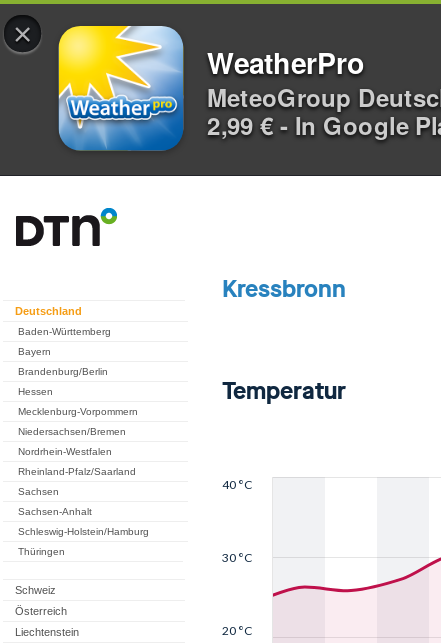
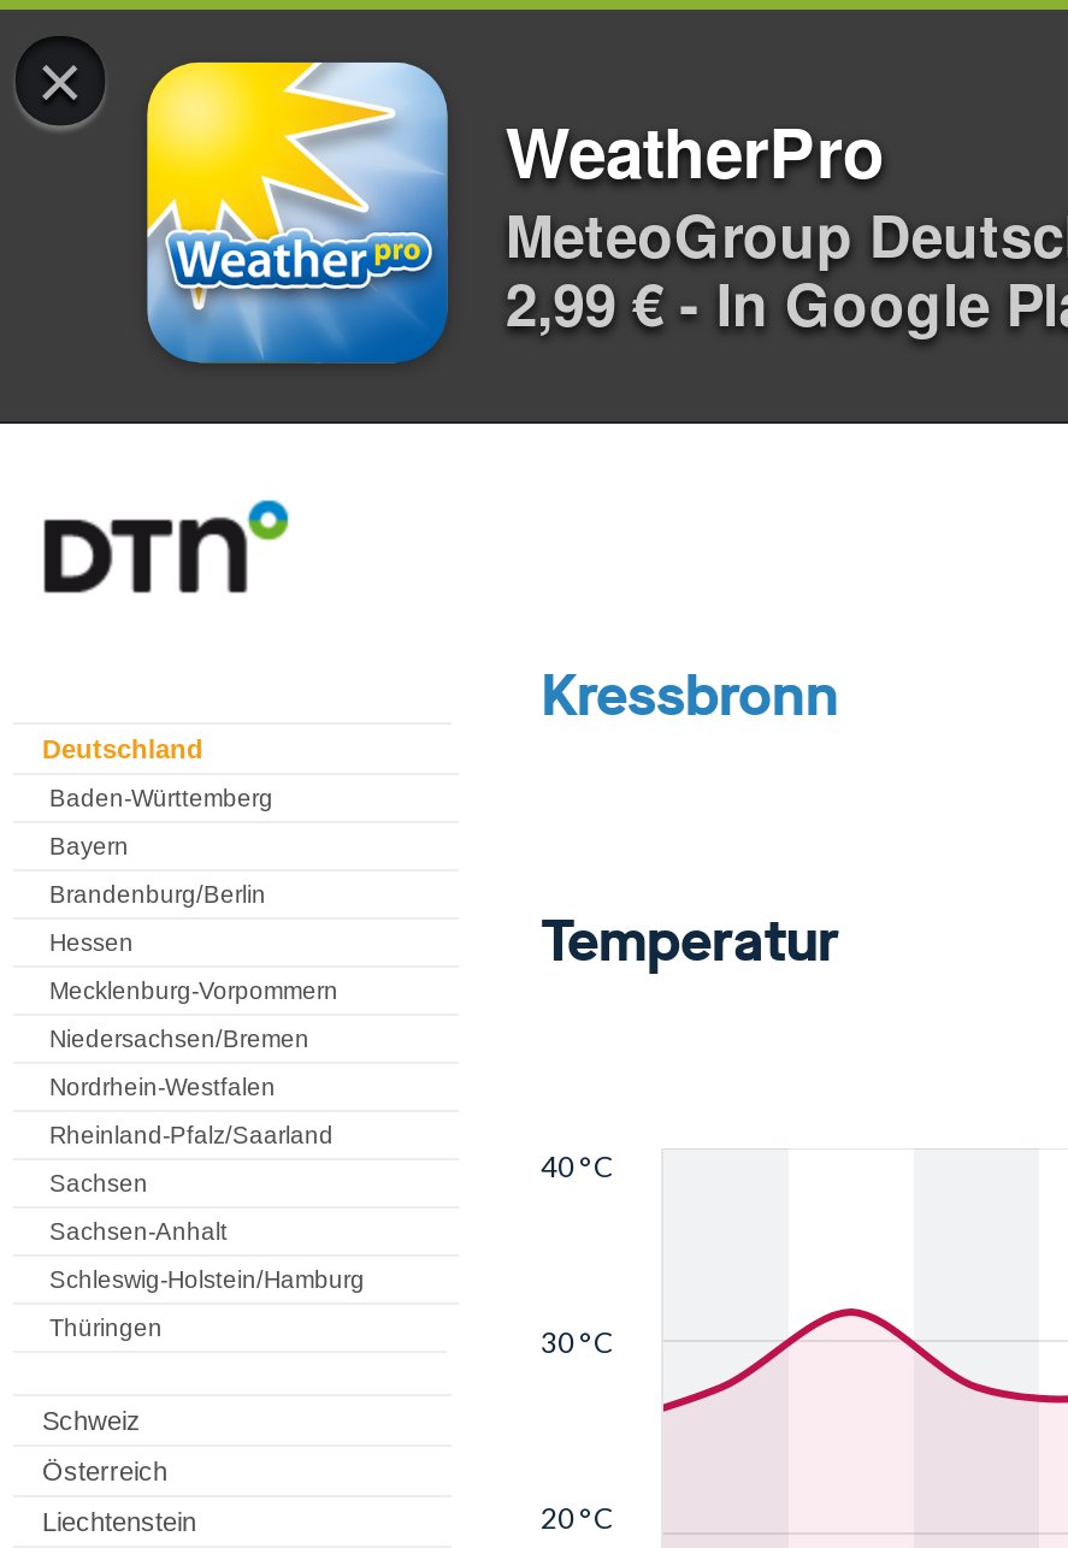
- [image]
+ [image]
